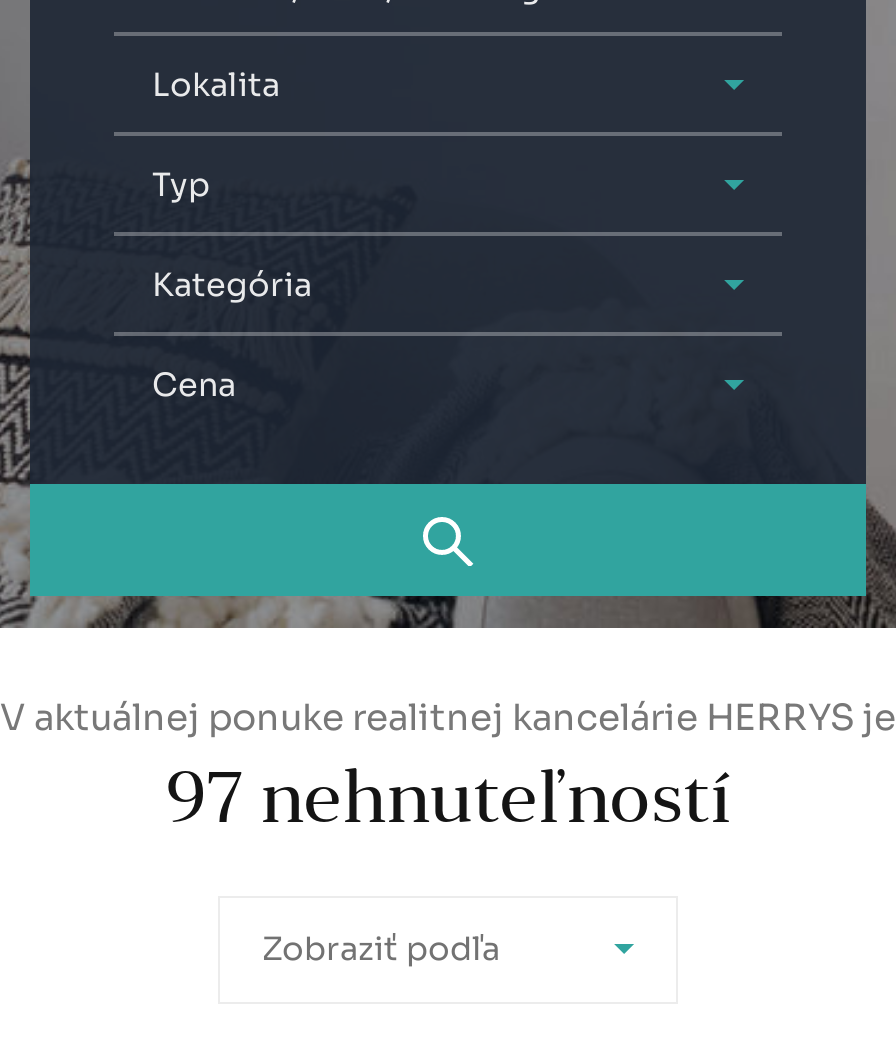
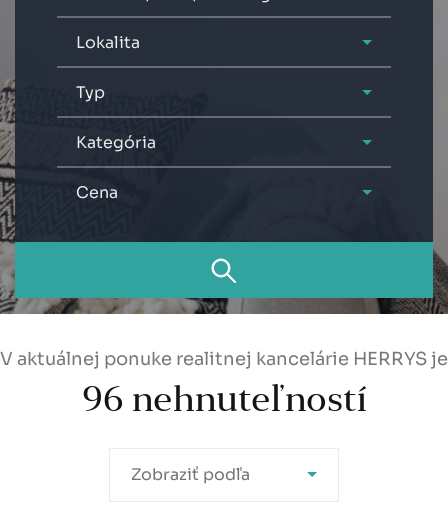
- 97 nehnuteľností
+ 96 nehnuteľností
